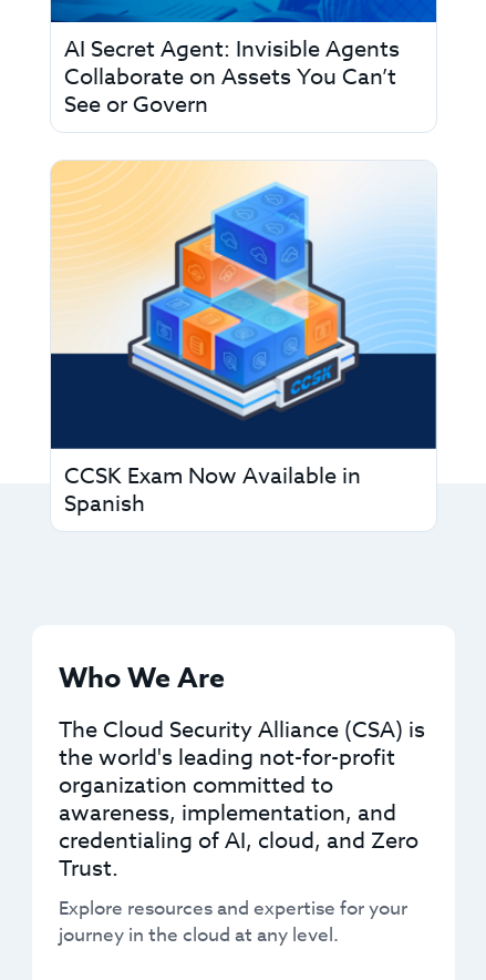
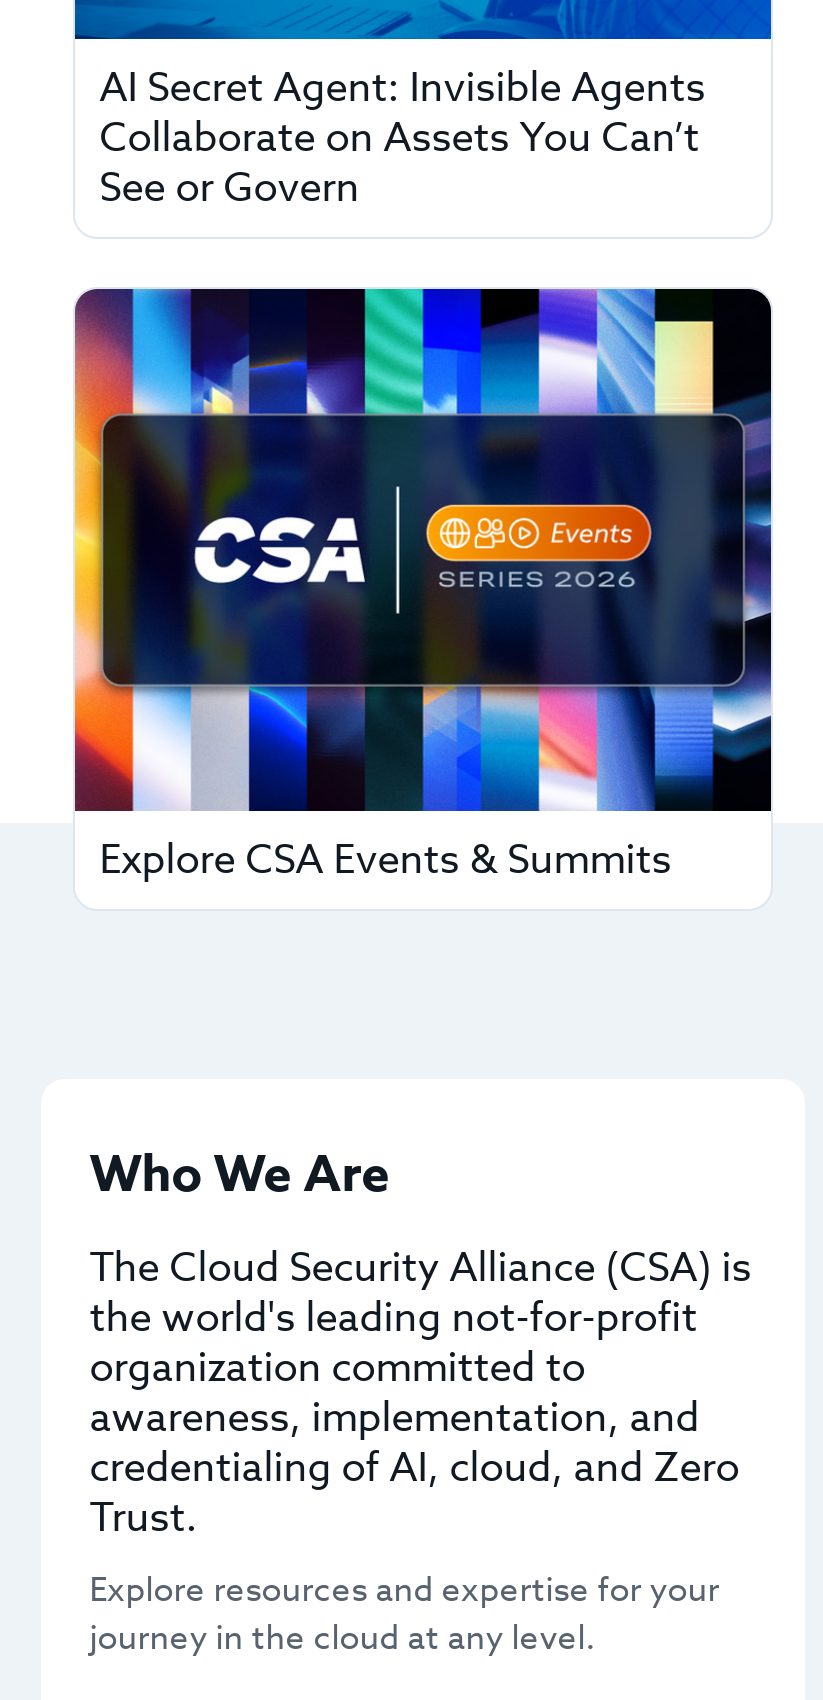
- [image]
- CCSK Exam Now Available in
- Spanish
+ [image]
+ Explore CSA Events & Summits
